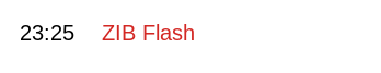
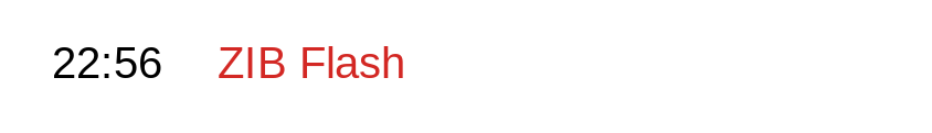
- 23:25 ZIB Flash
+ 22:56 ZIB Flash
